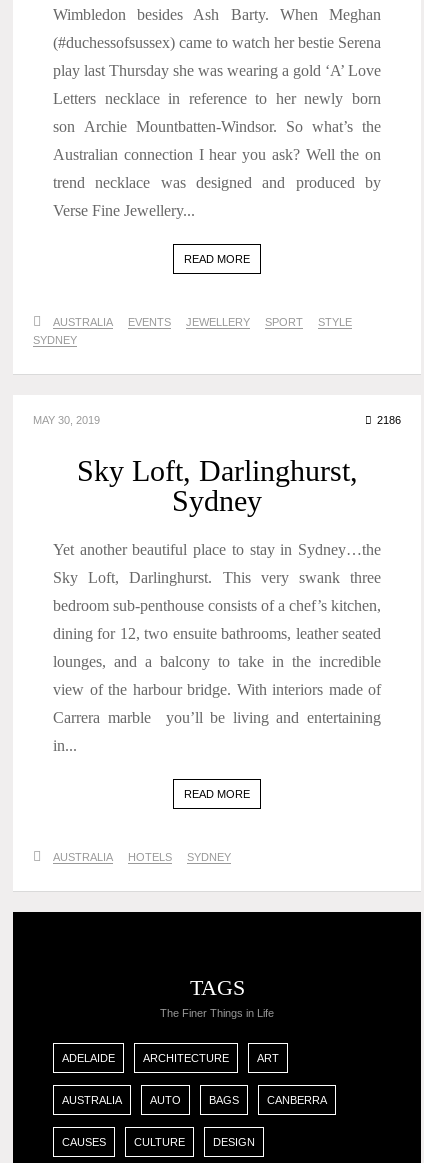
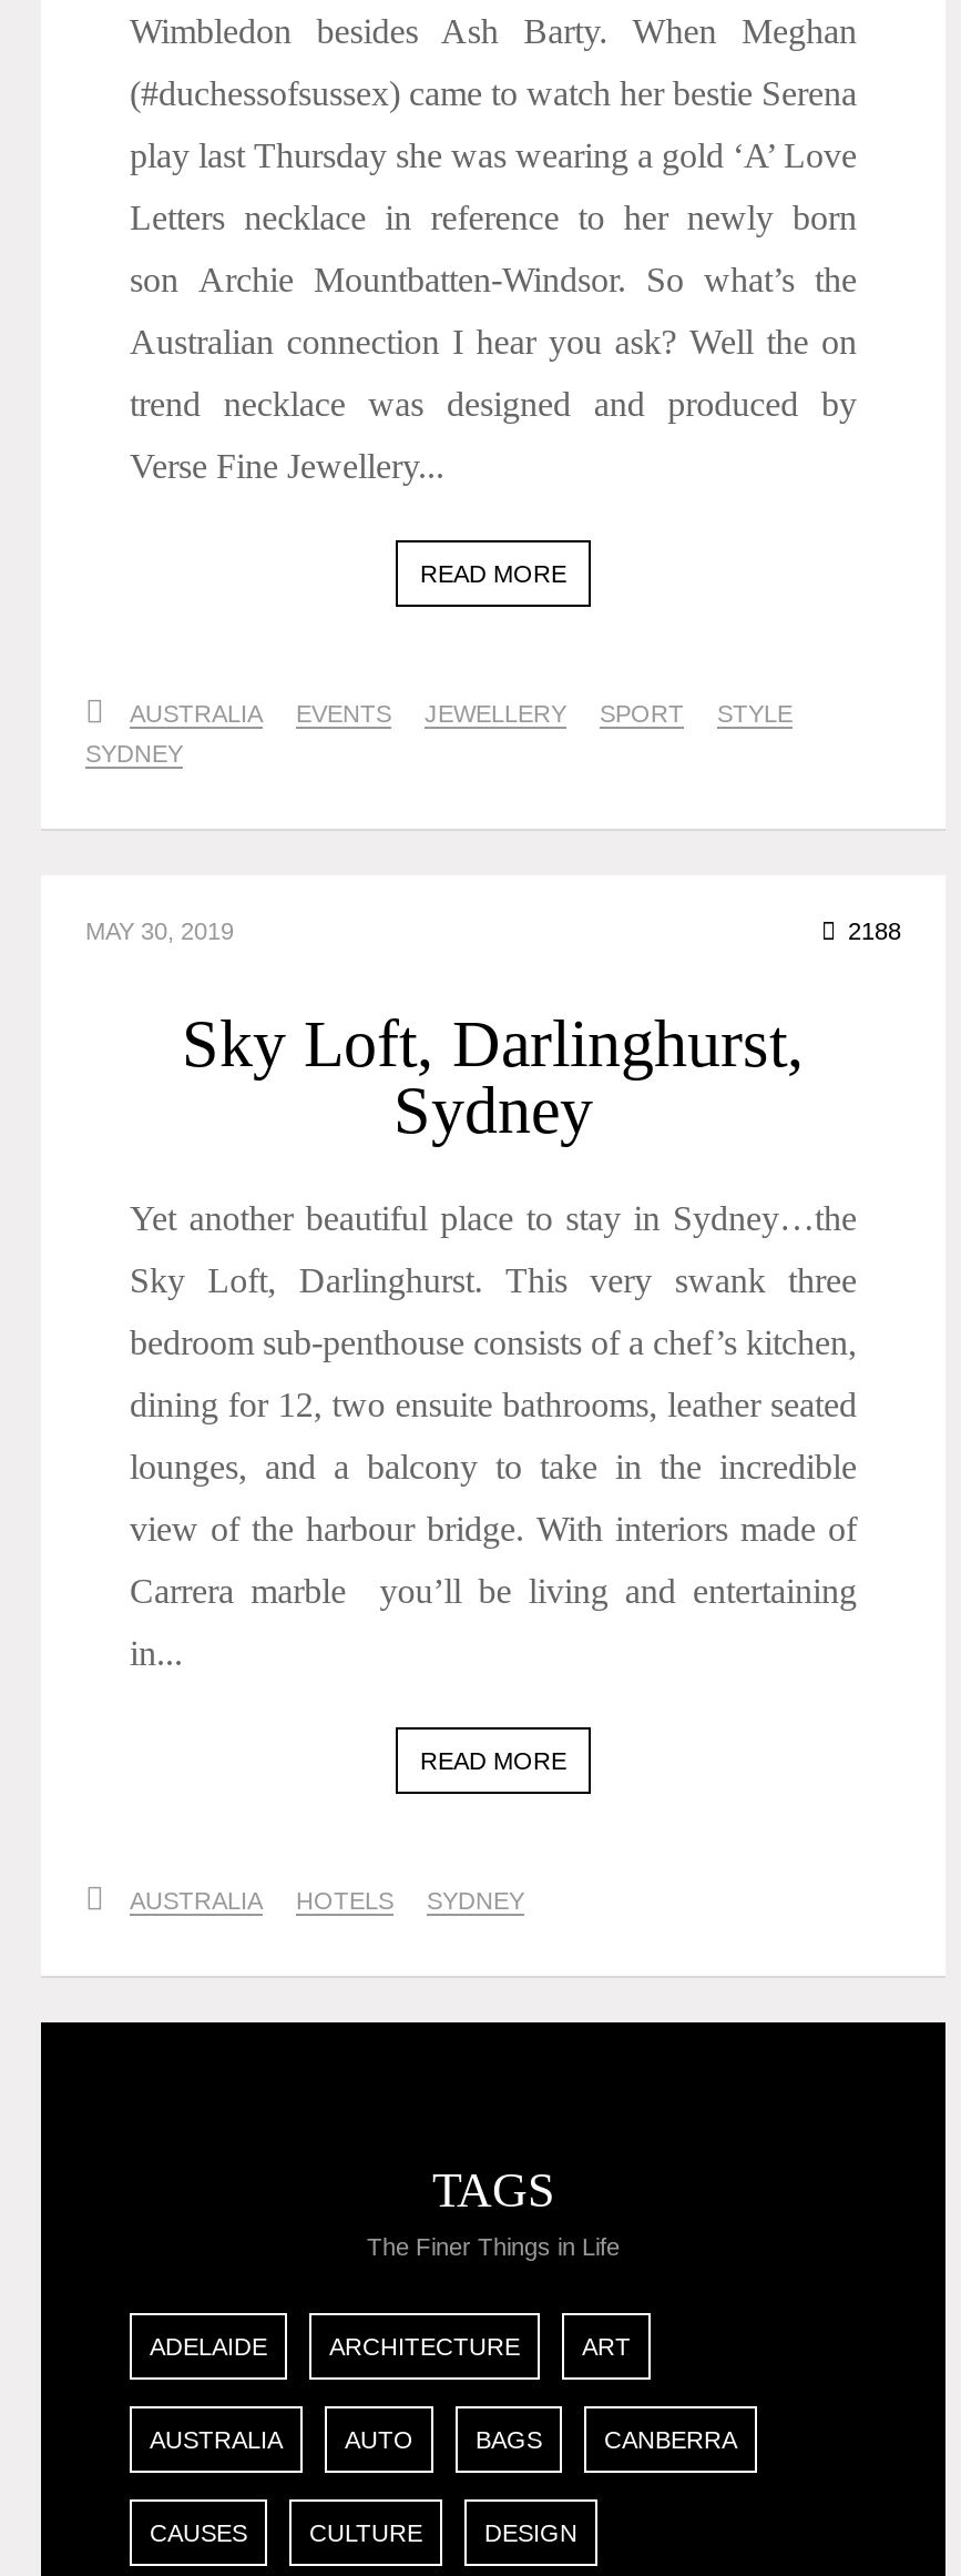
- 2186
+ 2188
